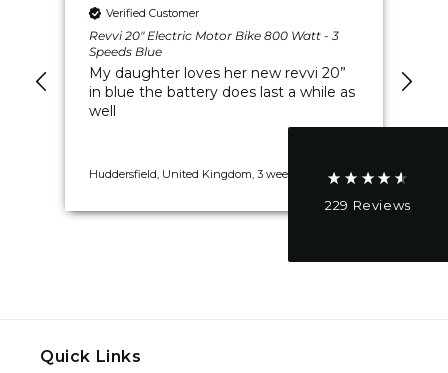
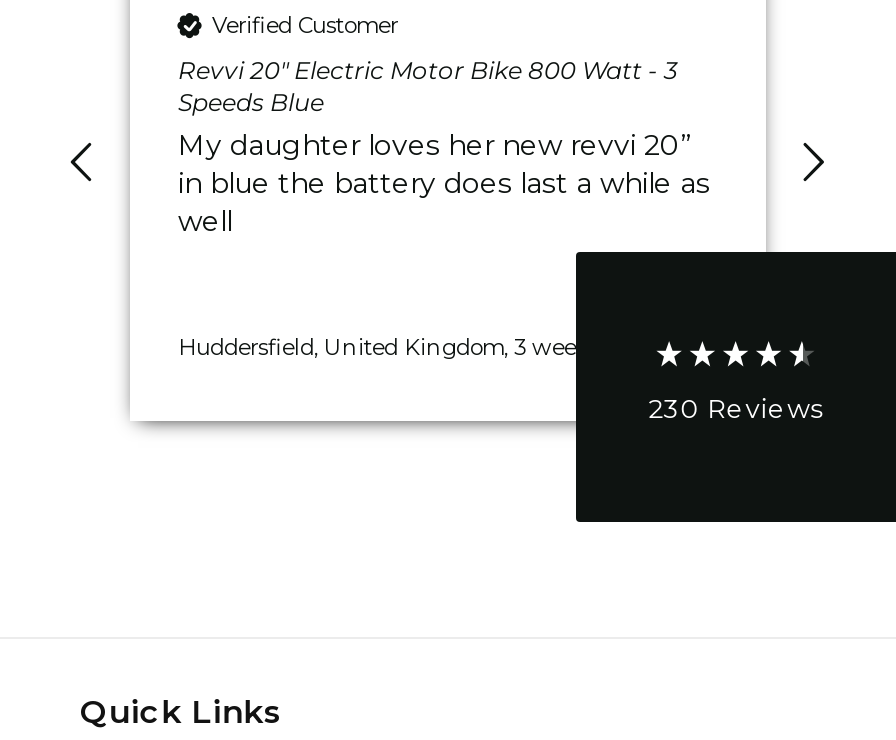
- 229 Reviews
+ 230 Reviews
